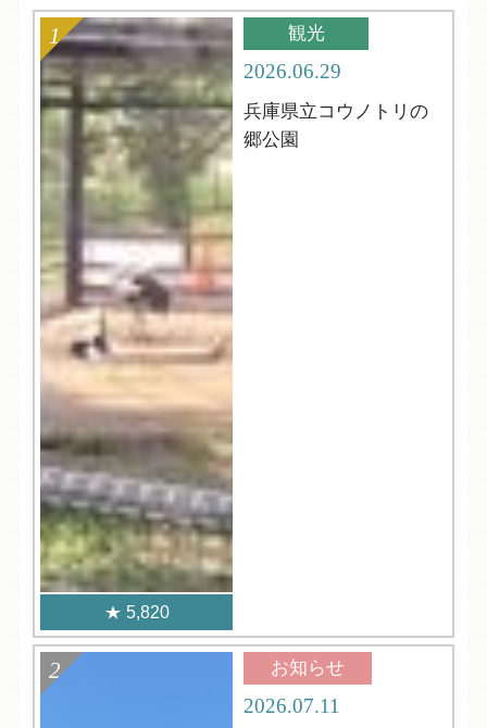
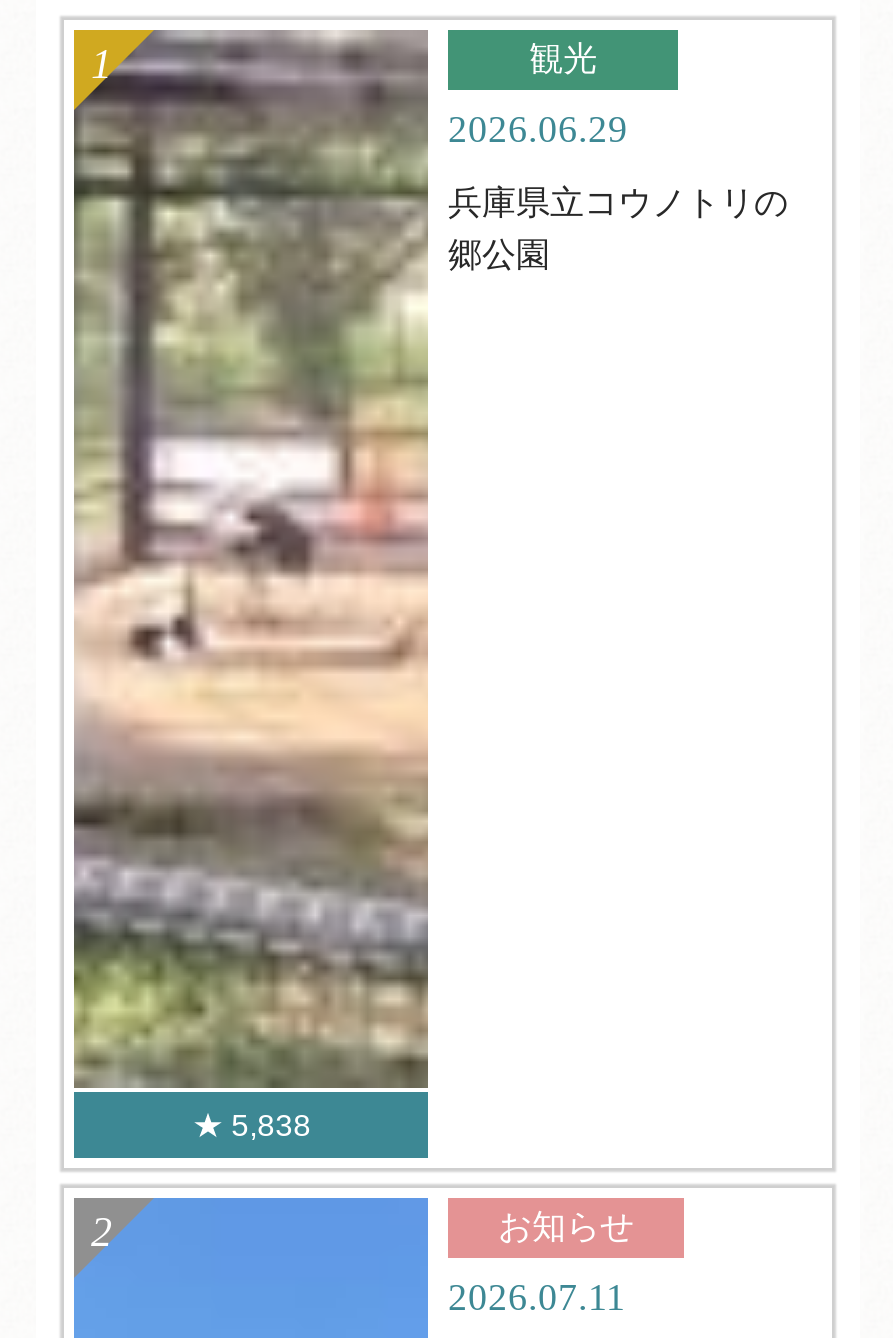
- 5,820
+ 5,838
